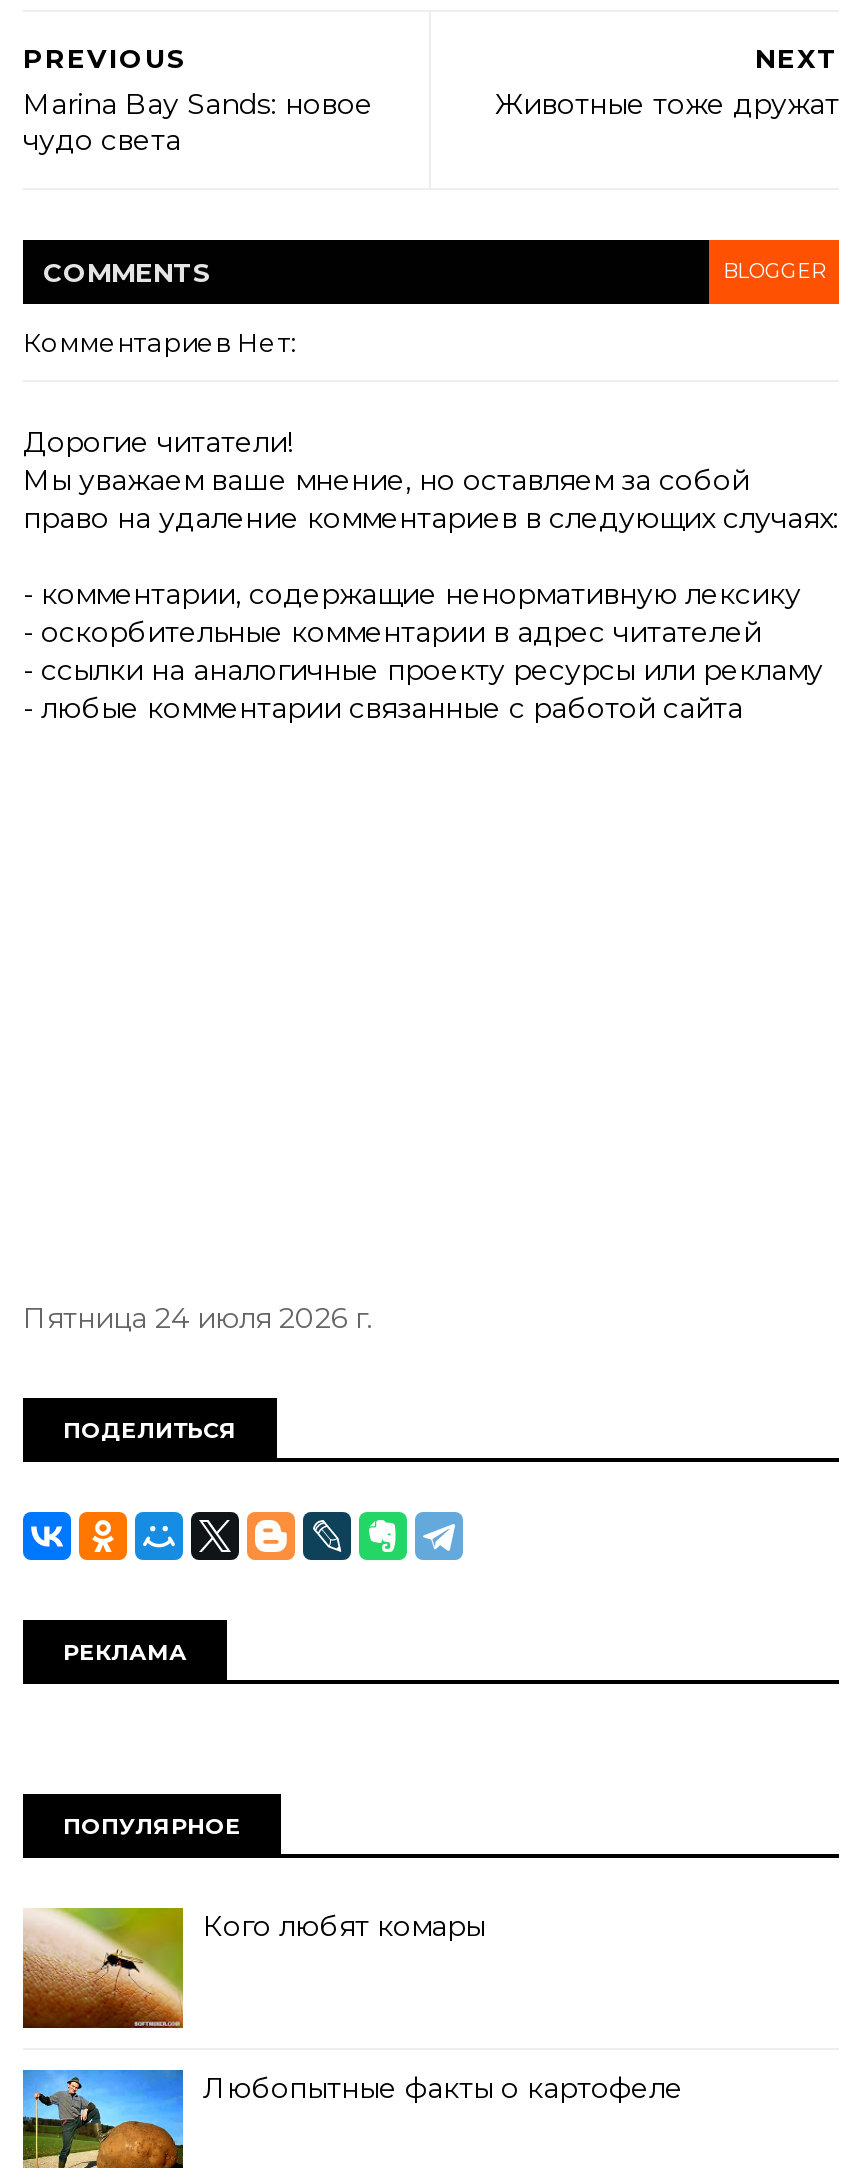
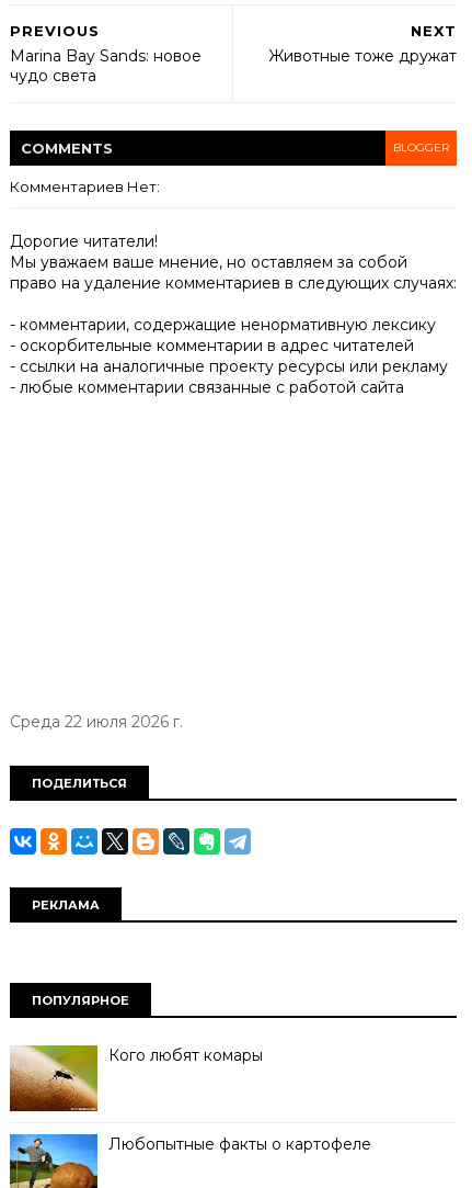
- Пятница 24 июля 2026 г.
+ Среда 22 июля 2026 г.
